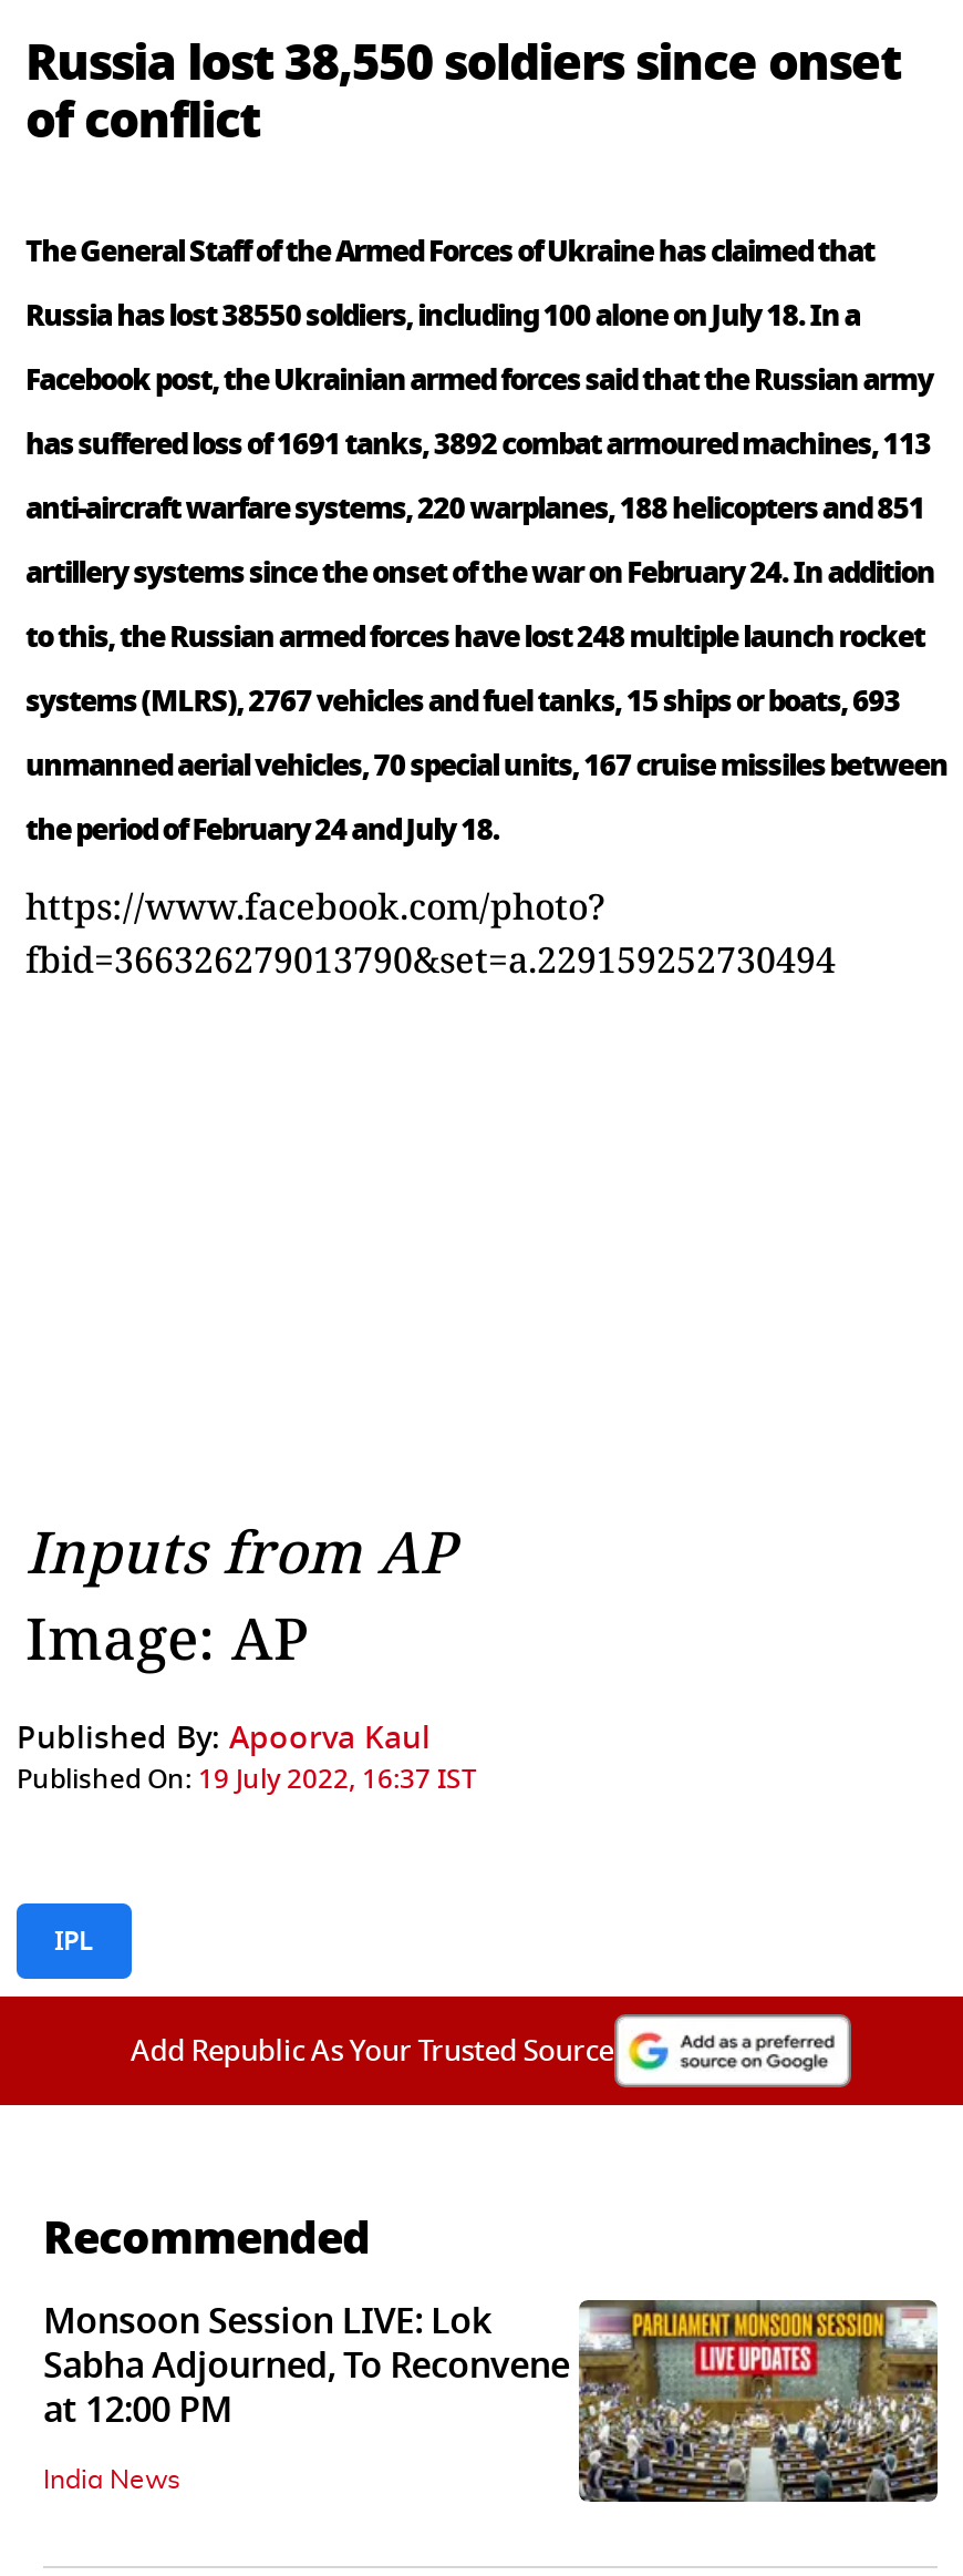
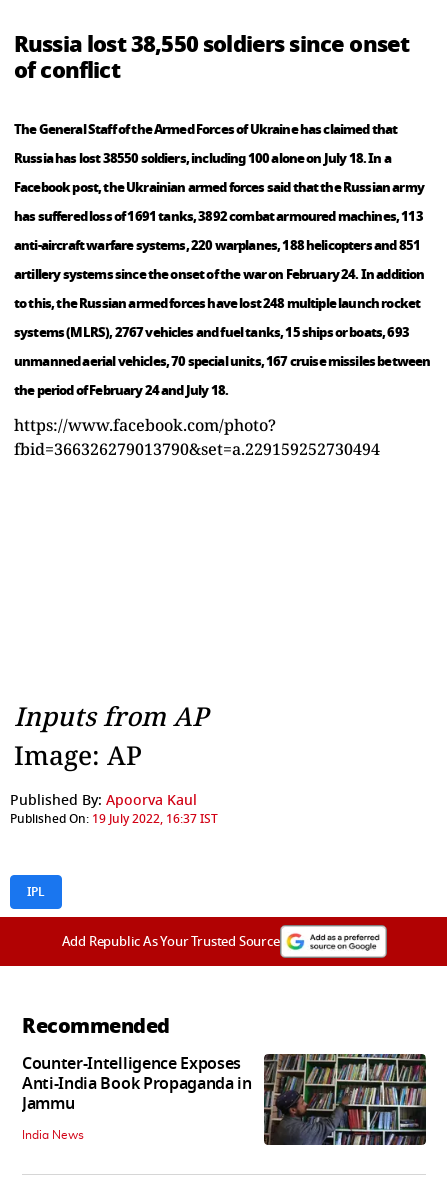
- [image]
- Monsoon Session LIVE: Lok
- Sabha Adjourned, To Reconvene
- at 12:00 PM
+ [image]
+ Counter-Intelligence Exposes
+ Anti-India Book Propaganda in
+ Jammu
